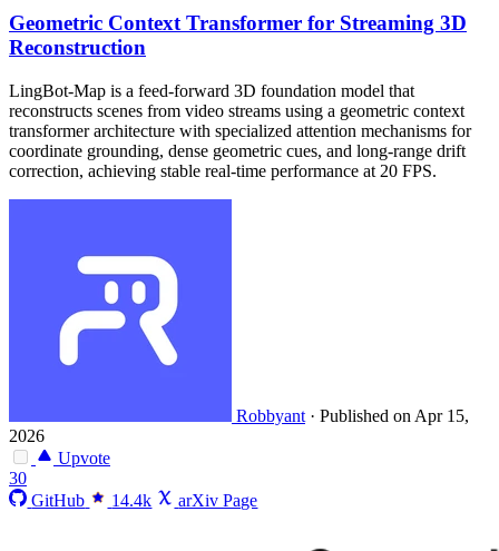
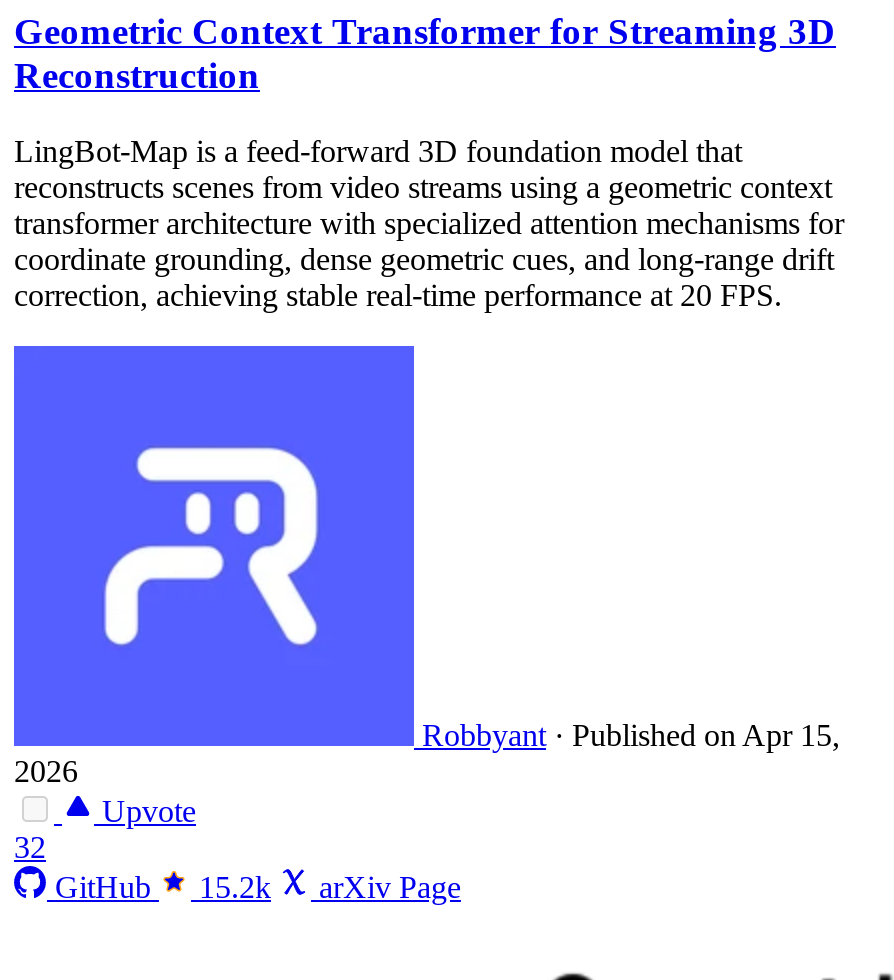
- 30
+ 32

- GitHub 14.4k arXiv Page
+ GitHub 15.2k arXiv Page
